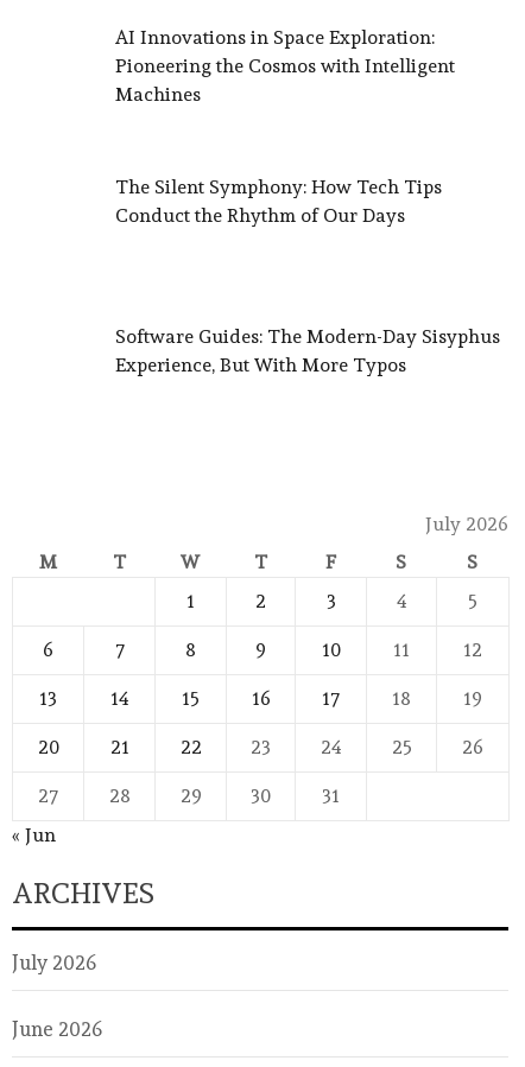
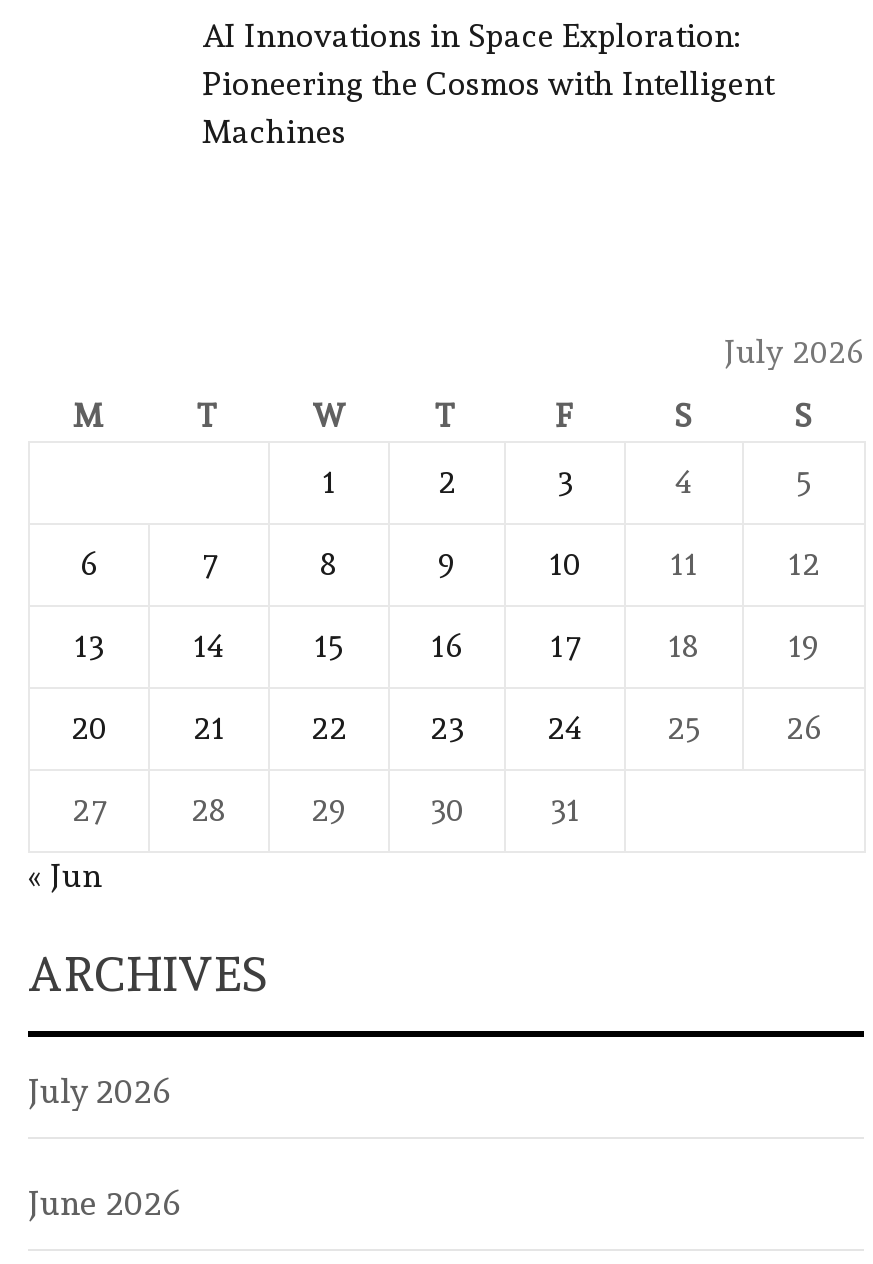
- The Silent Symphony: How Tech Tips
- Conduct the Rhythm of Our Days

- Software Guides: The Modern-Day Sisyphus
- Experience, But With More Typos
